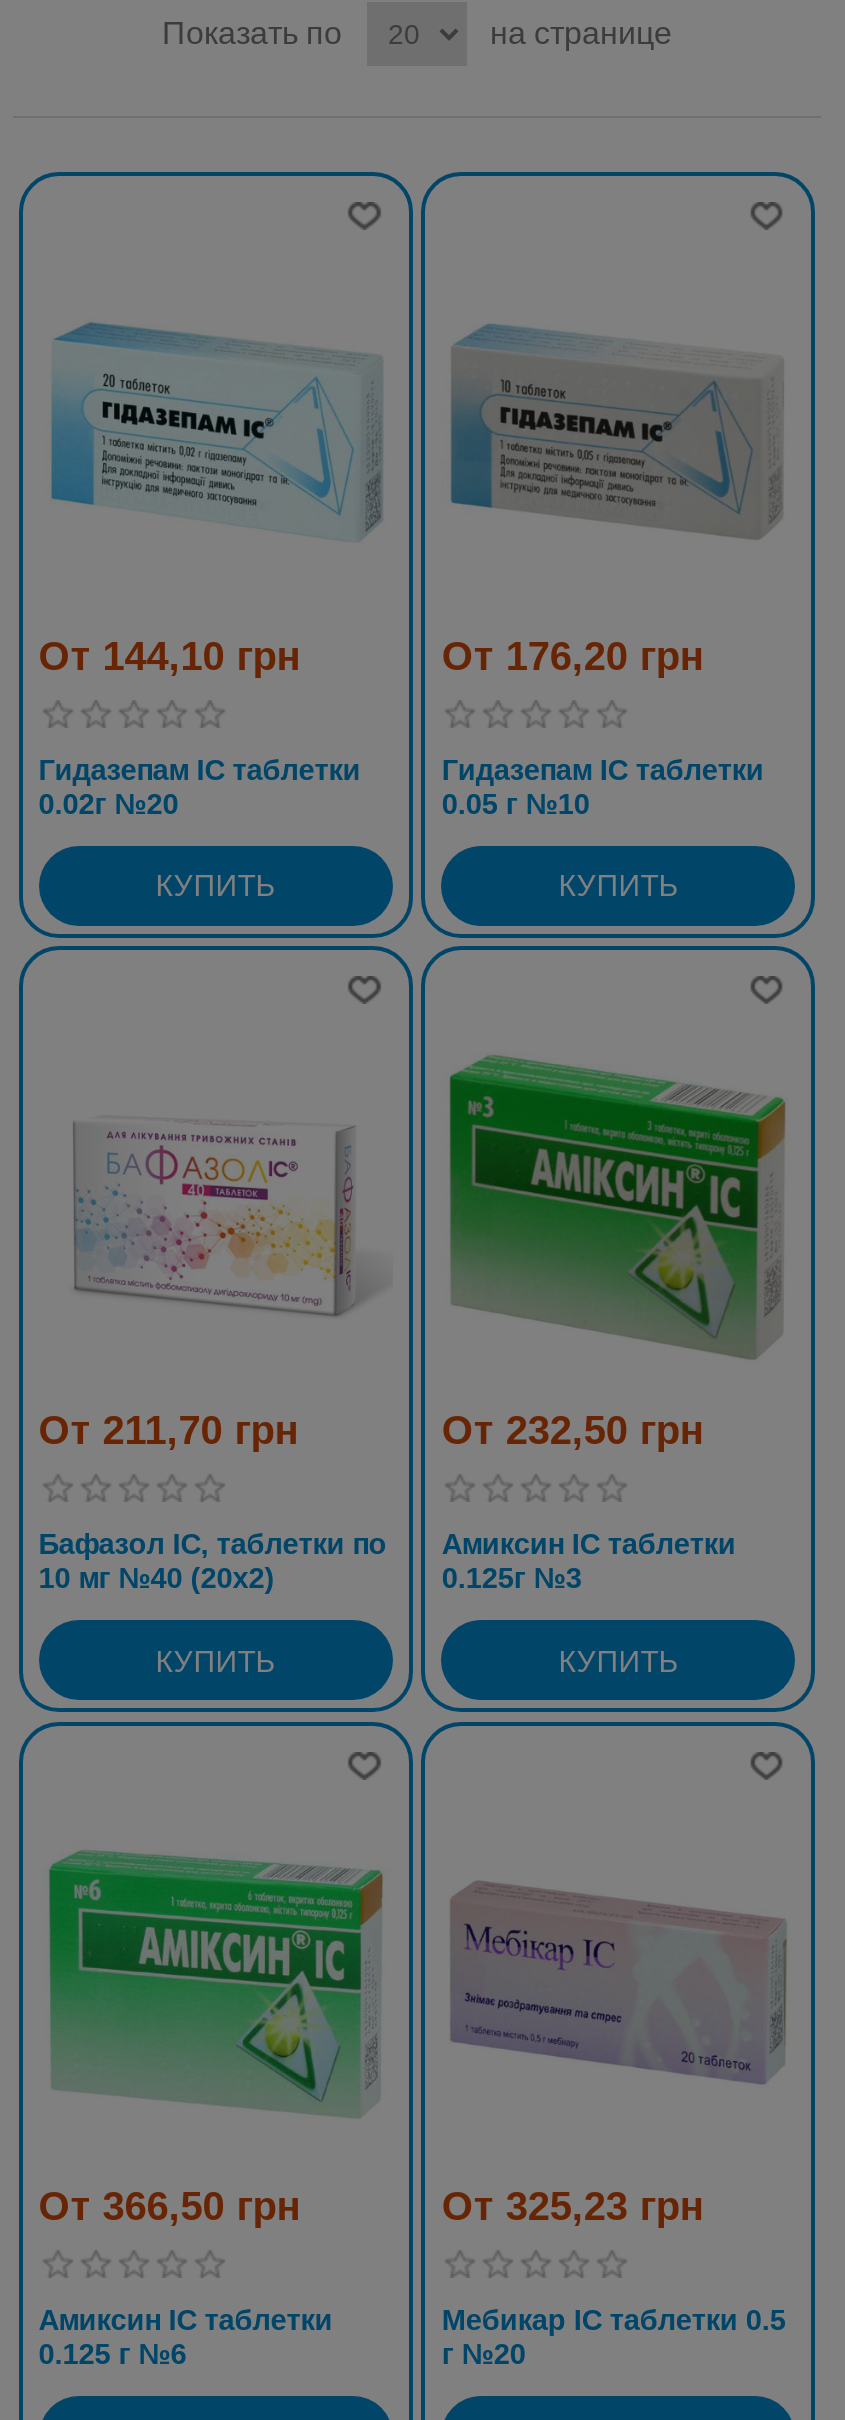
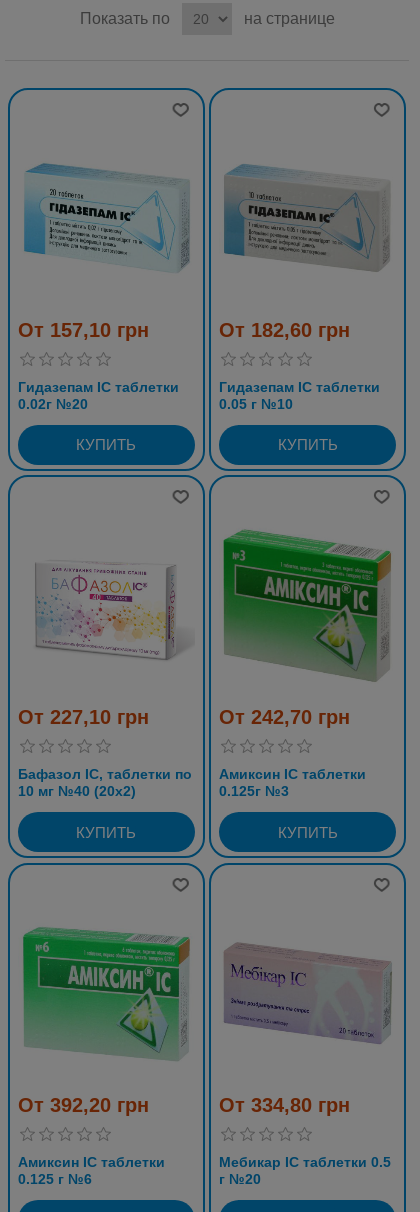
- От 144,10 грн
+ От 157,10 грн

- От 176,20 грн
+ От 182,60 грн

- От 211,70 грн
+ От 227,10 грн

- От 232,50 грн
+ От 242,70 грн

- От 366,50 грн
+ От 392,20 грн

- От 325,23 грн
+ От 334,80 грн
